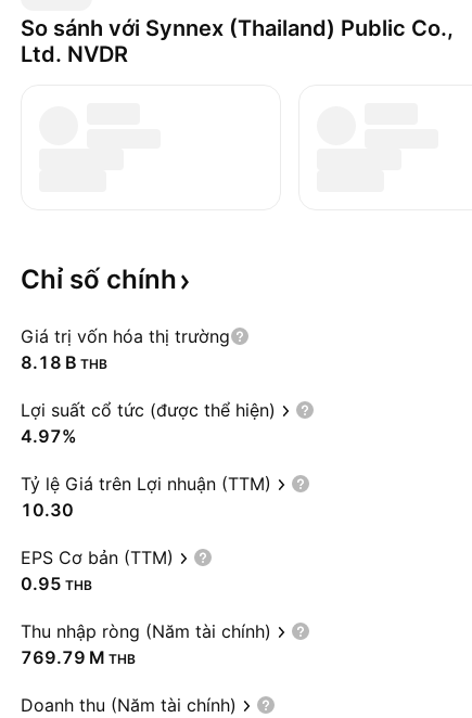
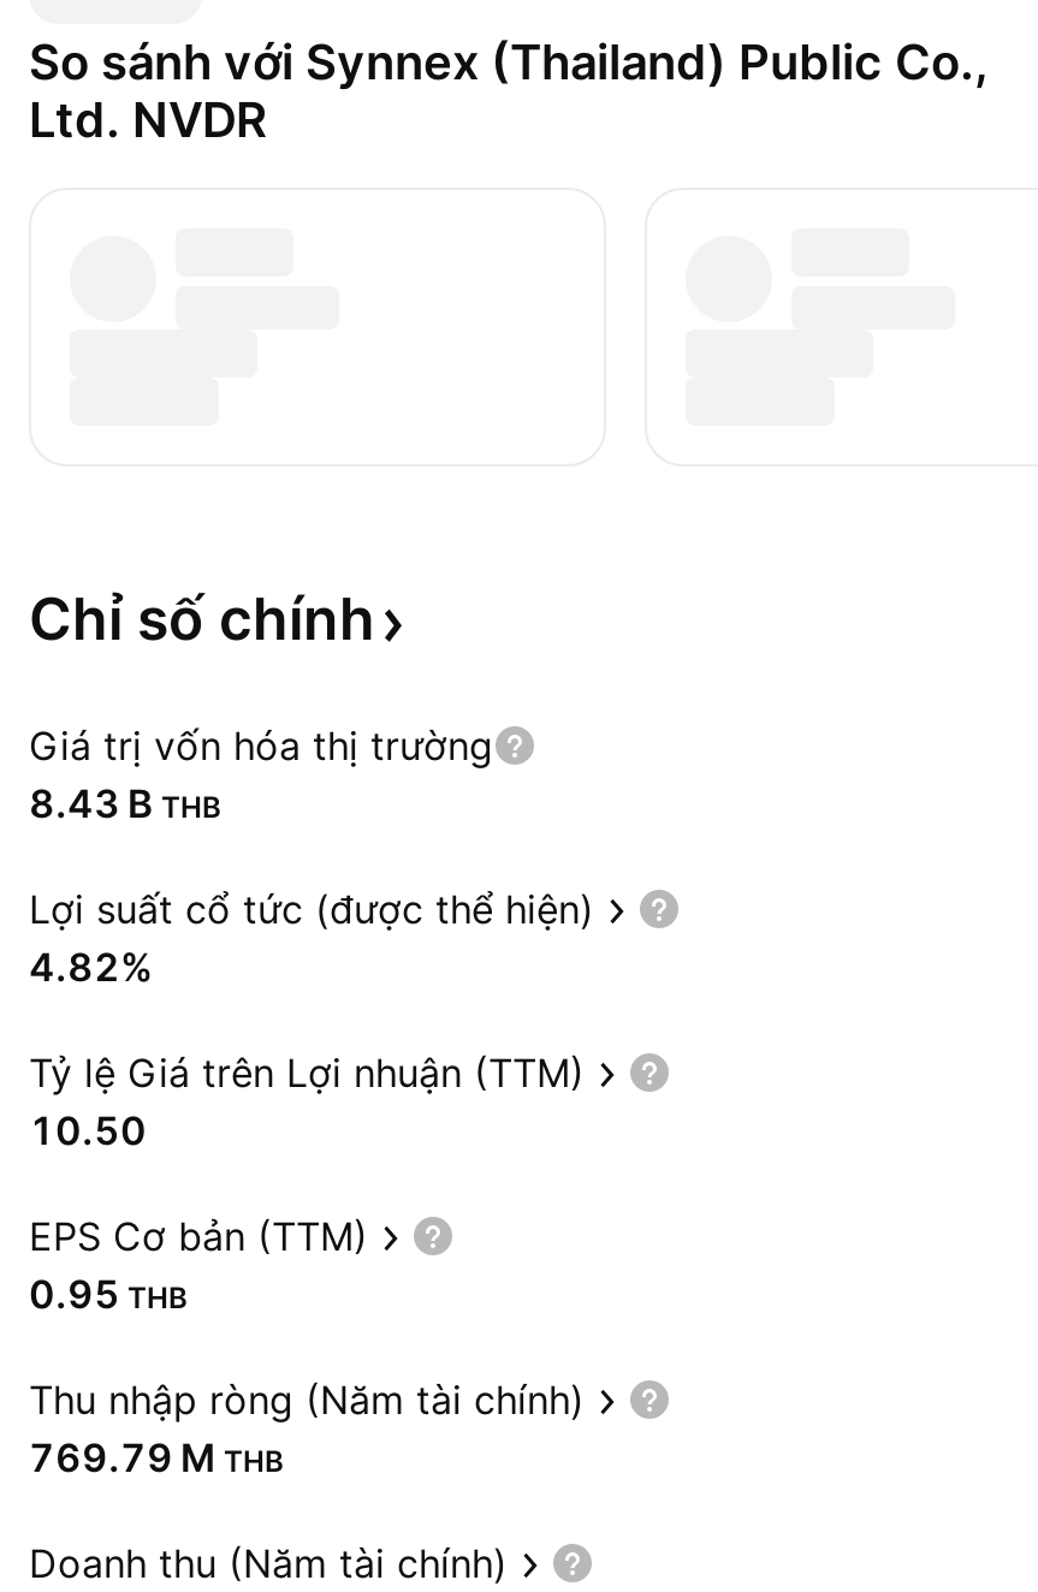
- 8.18 B THB
+ 8.43 B THB

- 4.97%
+ 4.82%

- 10.30
+ 10.50
